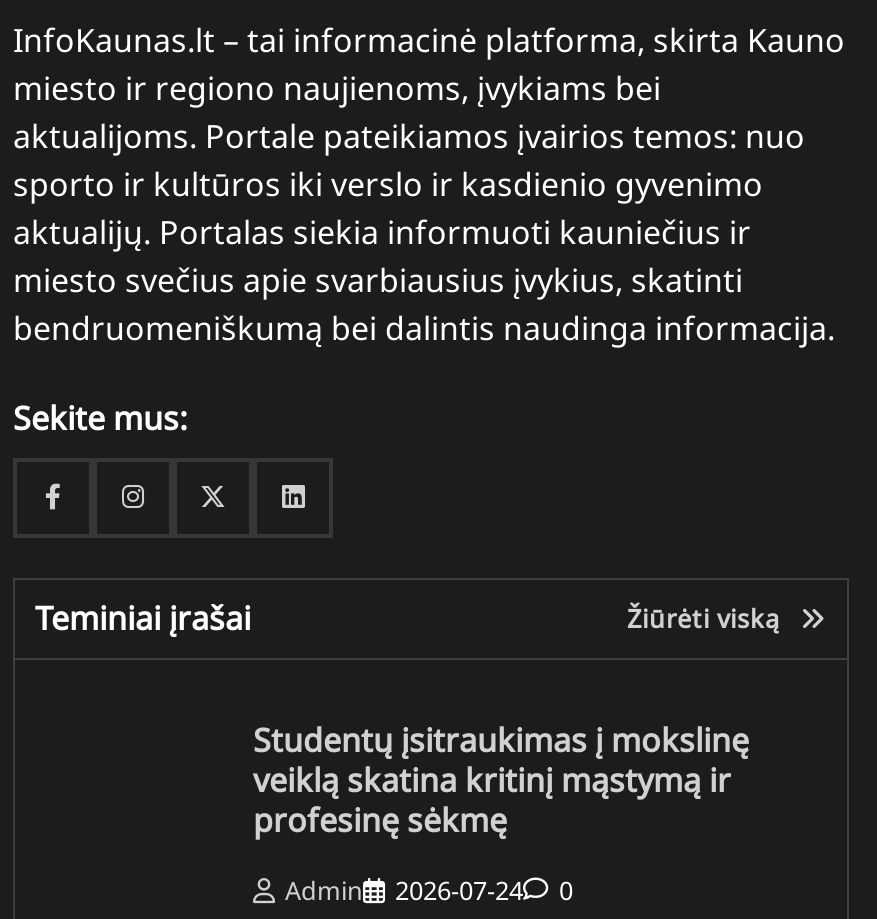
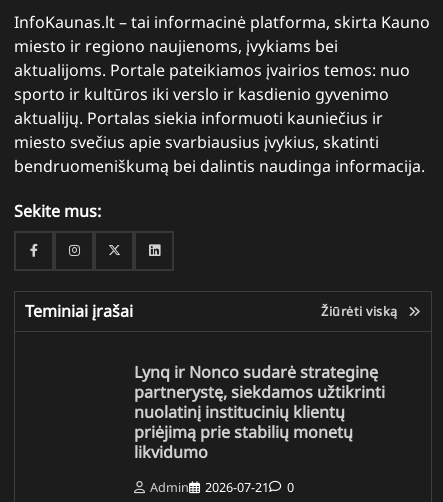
- Studentų įsitraukimas į mokslinę
- veiklą skatina kritinį mąstymą ir
- profesinę sėkmę
+ Lynq ir Nonco sudarė strateginę
+ partnerystę, siekdamos užtikrinti
+ nuolatinį institucinių klientų
+ priėjimą prie stabilių monetų
+ likvidumo

- Admin 2026-07-24 0
+ Admin 2026-07-21 0
